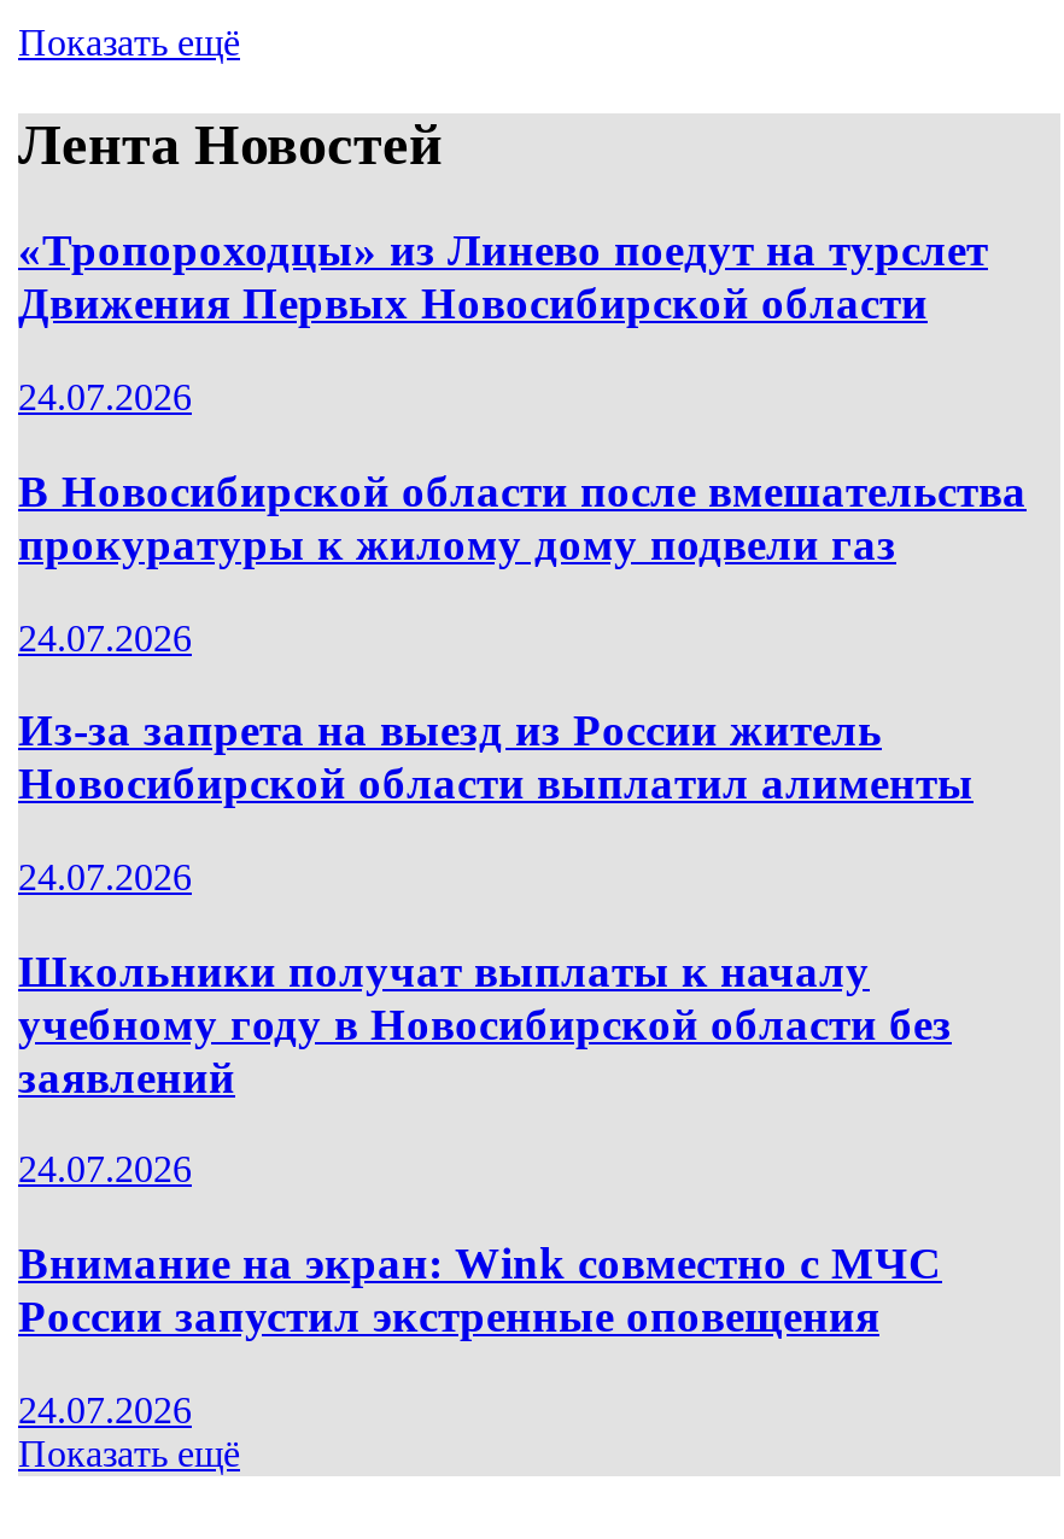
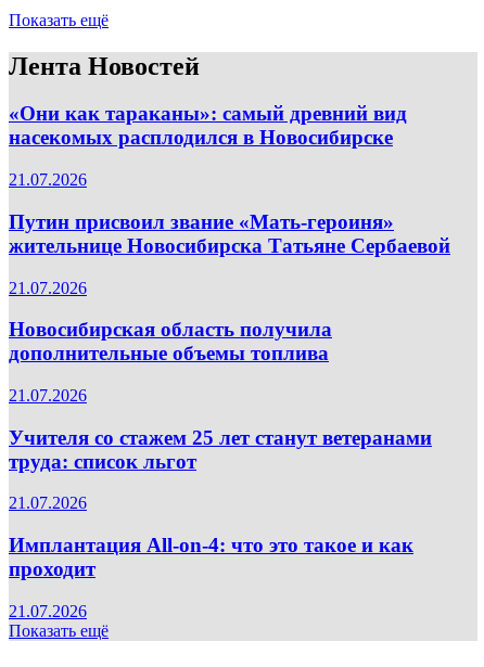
- «Тропороходцы» из Линево поедут на турслет
- Движения Первых Новосибирской области
+ «Они как тараканы»: самый древний вид
+ насекомых расплодился в Новосибирске

- 24.07.2026
+ 21.07.2026

- В Новосибирской области после вмешательства
- прокуратуры к жилому дому подвели газ
+ Путин присвоил звание «Мать-героиня»
+ жительнице Новосибирска Татьяне Сербаевой

- 24.07.2026
+ 21.07.2026

- Из-за запрета на выезд из России житель
- Новосибирской области выплатил алименты
+ Новосибирская область получила
+ дополнительные объемы топлива

- 24.07.2026
+ 21.07.2026

- Школьники получат выплаты к началу
- учебному году в Новосибирской области без
- заявлений
+ Учителя со стажем 25 лет станут ветеранами
+ труда: список льгот

- 24.07.2026
+ 21.07.2026

- Внимание на экран: Wink совместно с МЧС
- России запустил экстренные оповещения
+ Имплантация All-on-4: что это такое и как
+ проходит

- 24.07.2026
+ 21.07.2026
